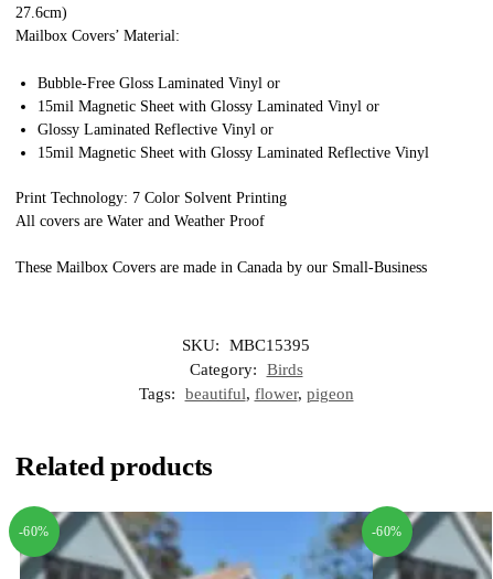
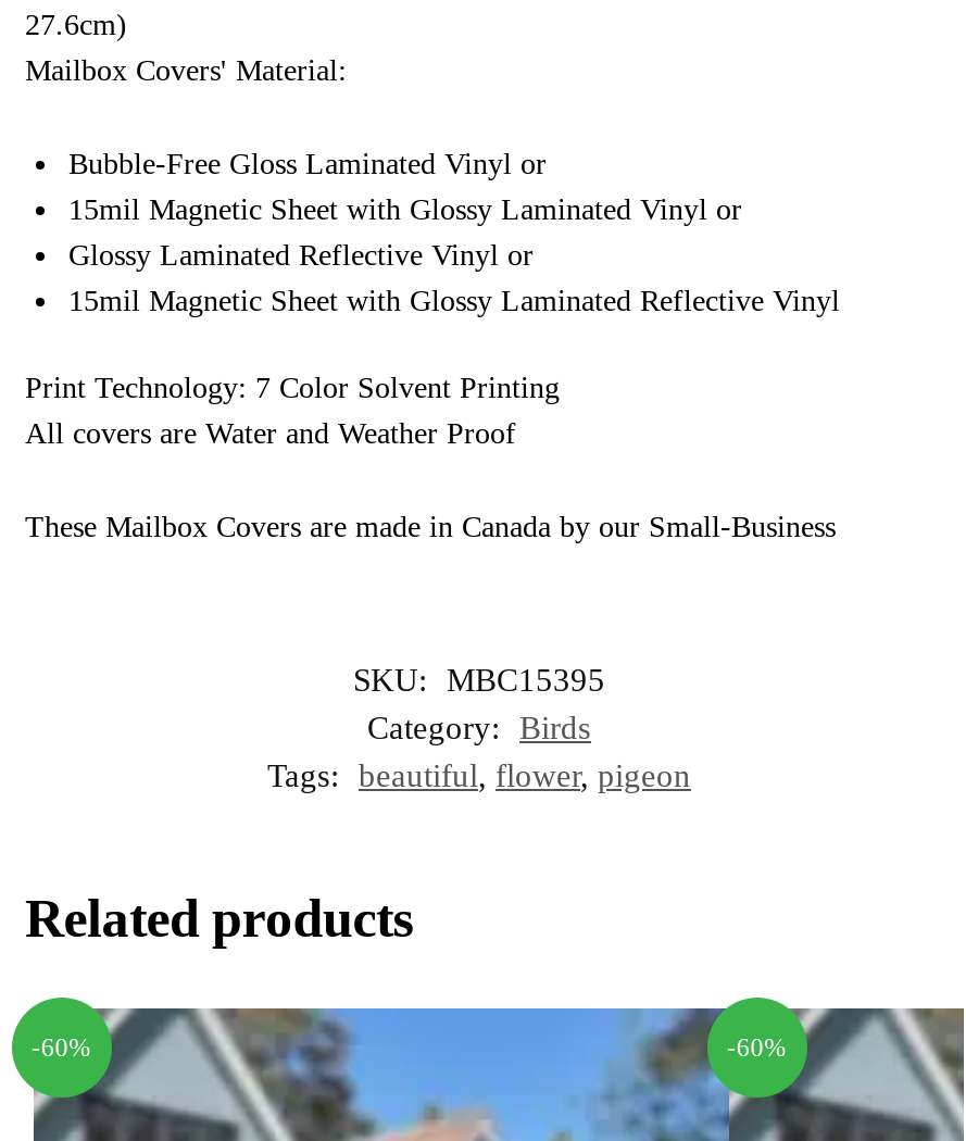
- Mailbox Covers’ Material:
+ Mailbox Covers' Material:
